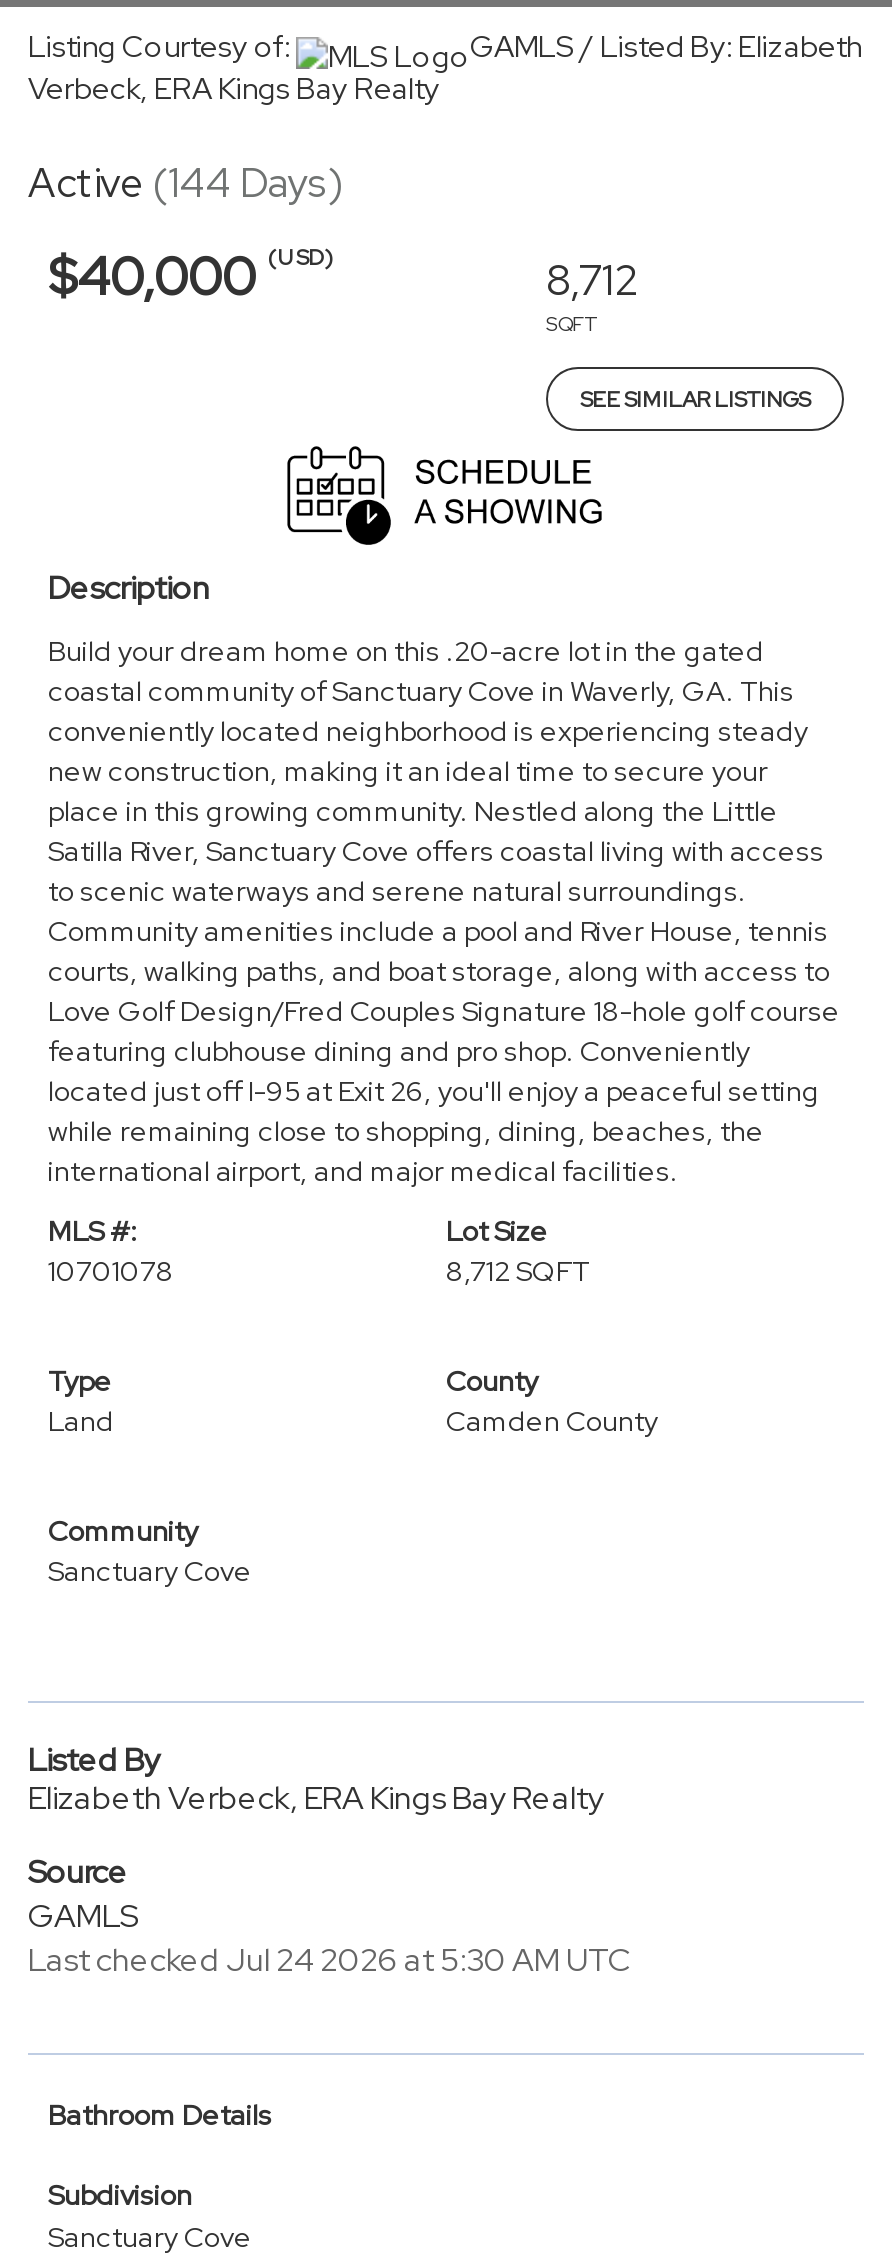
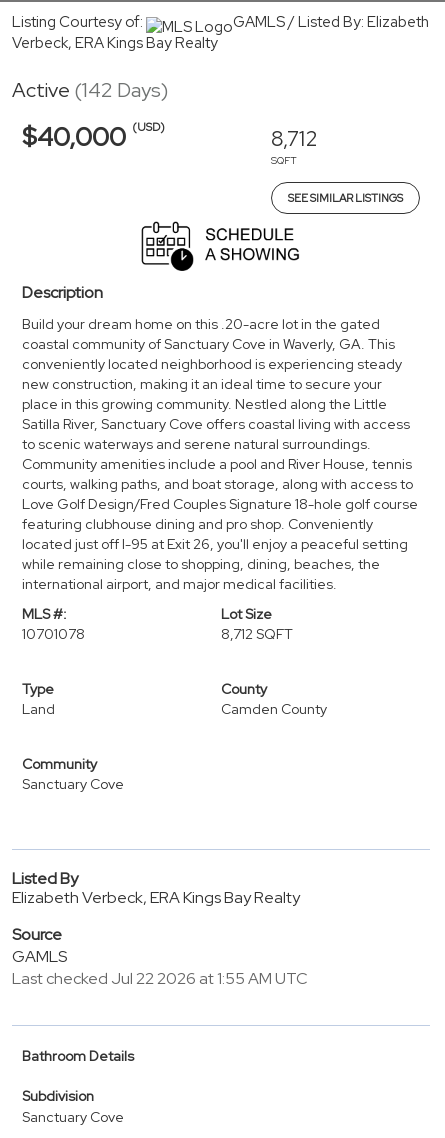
- Active (144 Days)
+ Active (142 Days)

- Last checked Jul 24 2026 at 5:30 AM UTC
+ Last checked Jul 22 2026 at 1:55 AM UTC
